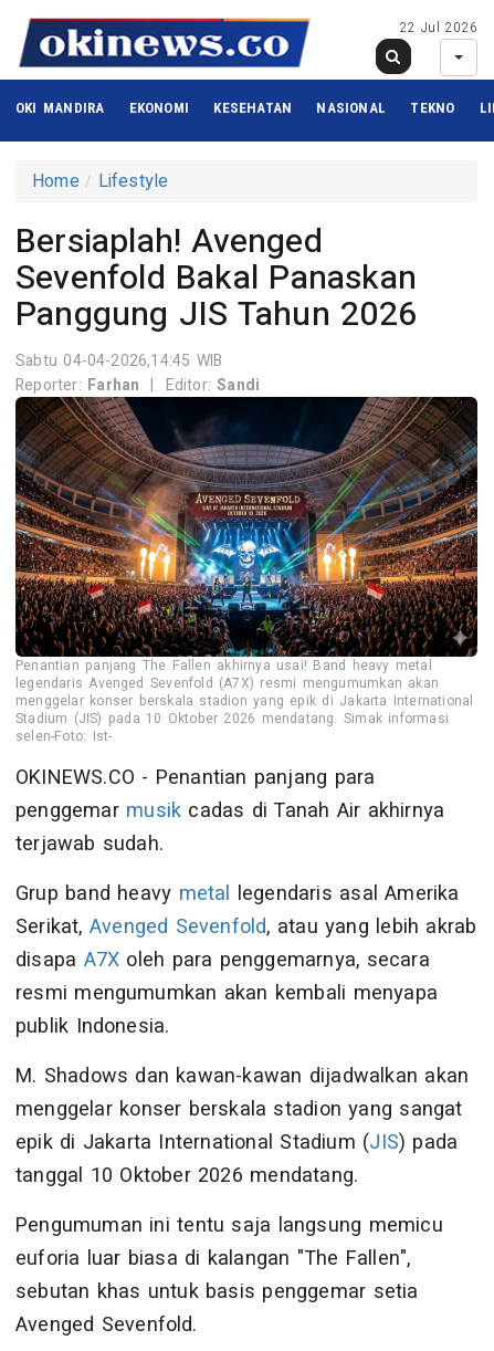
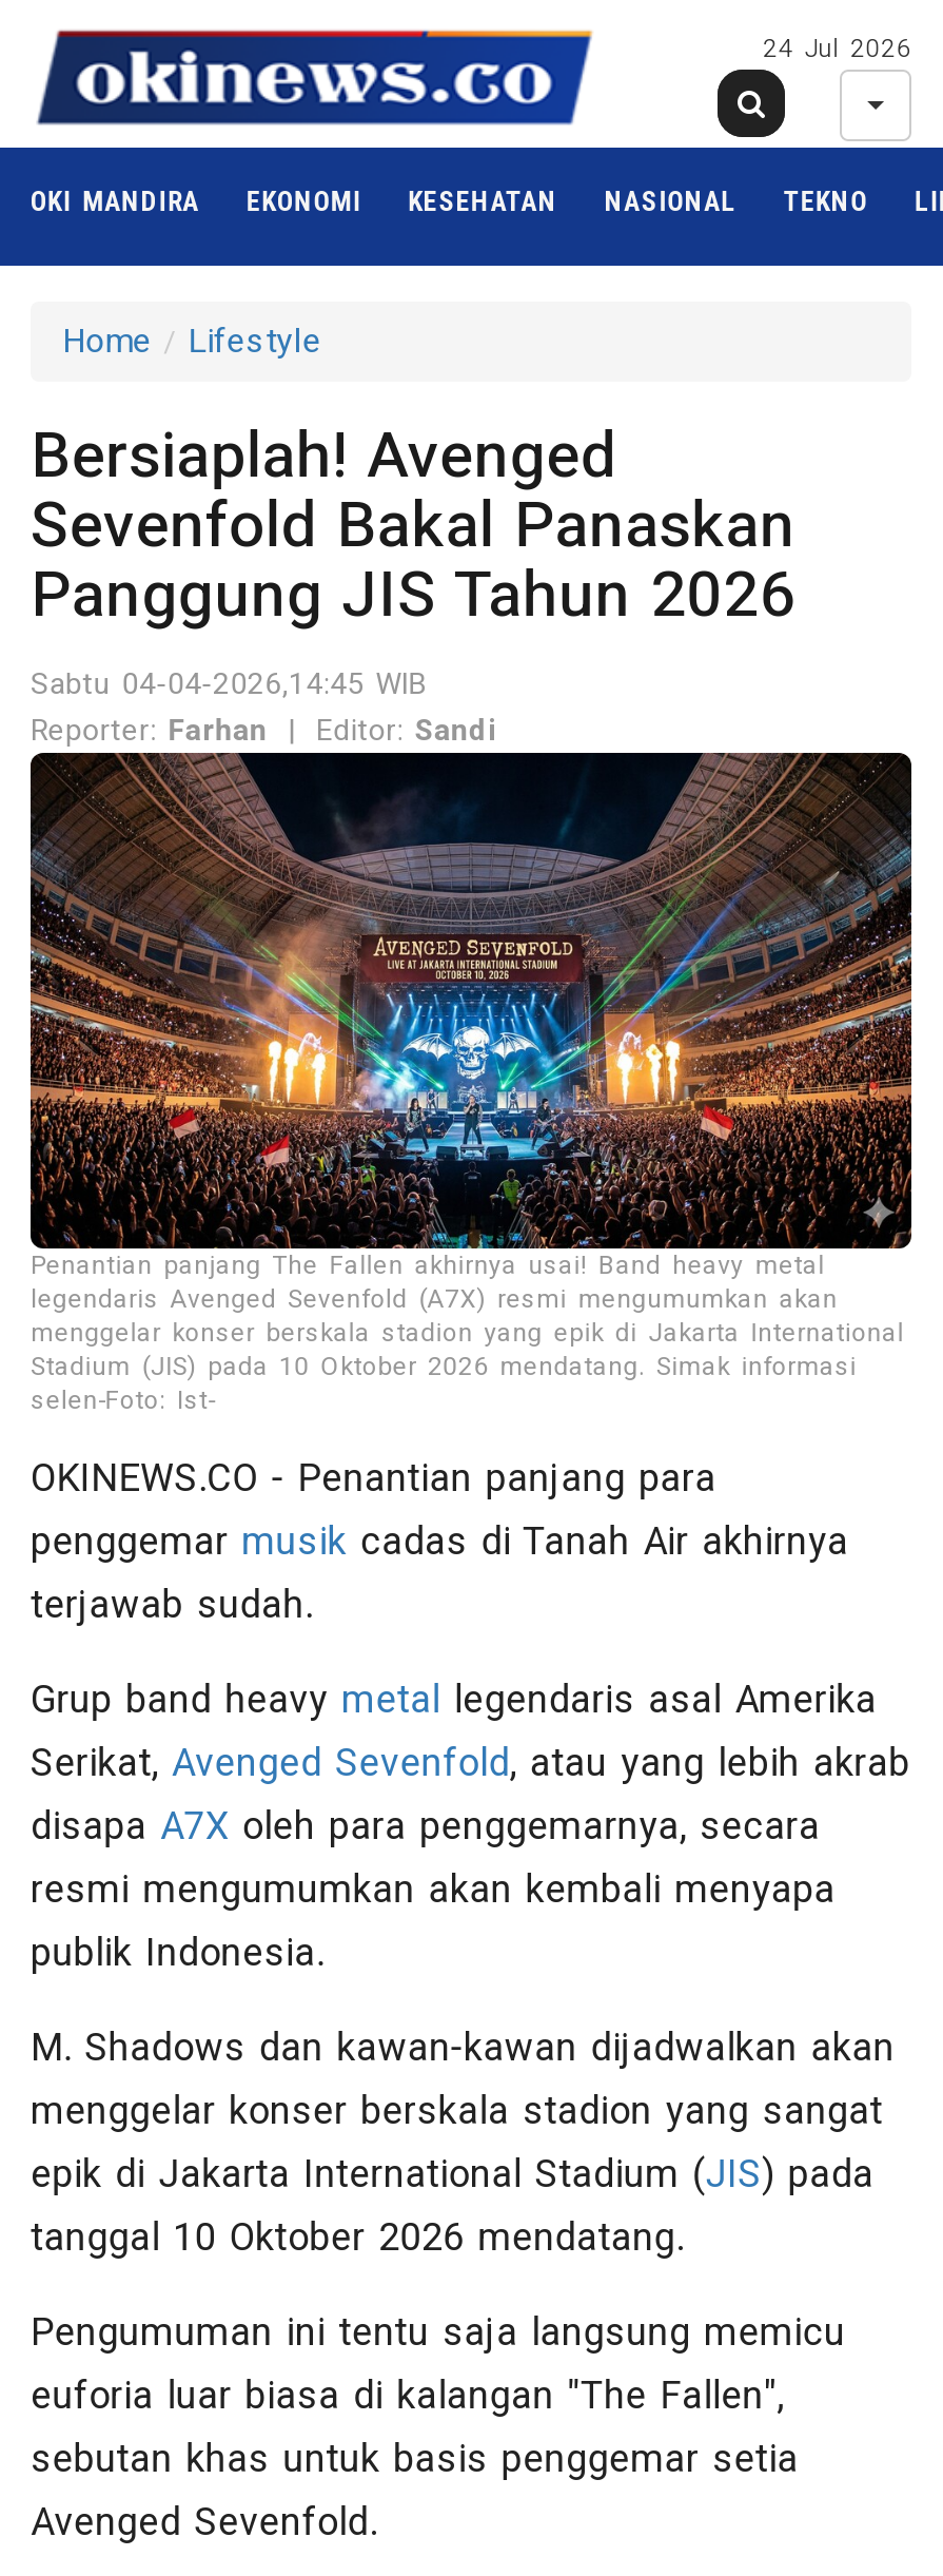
- 22 Jul 2026
+ 24 Jul 2026
